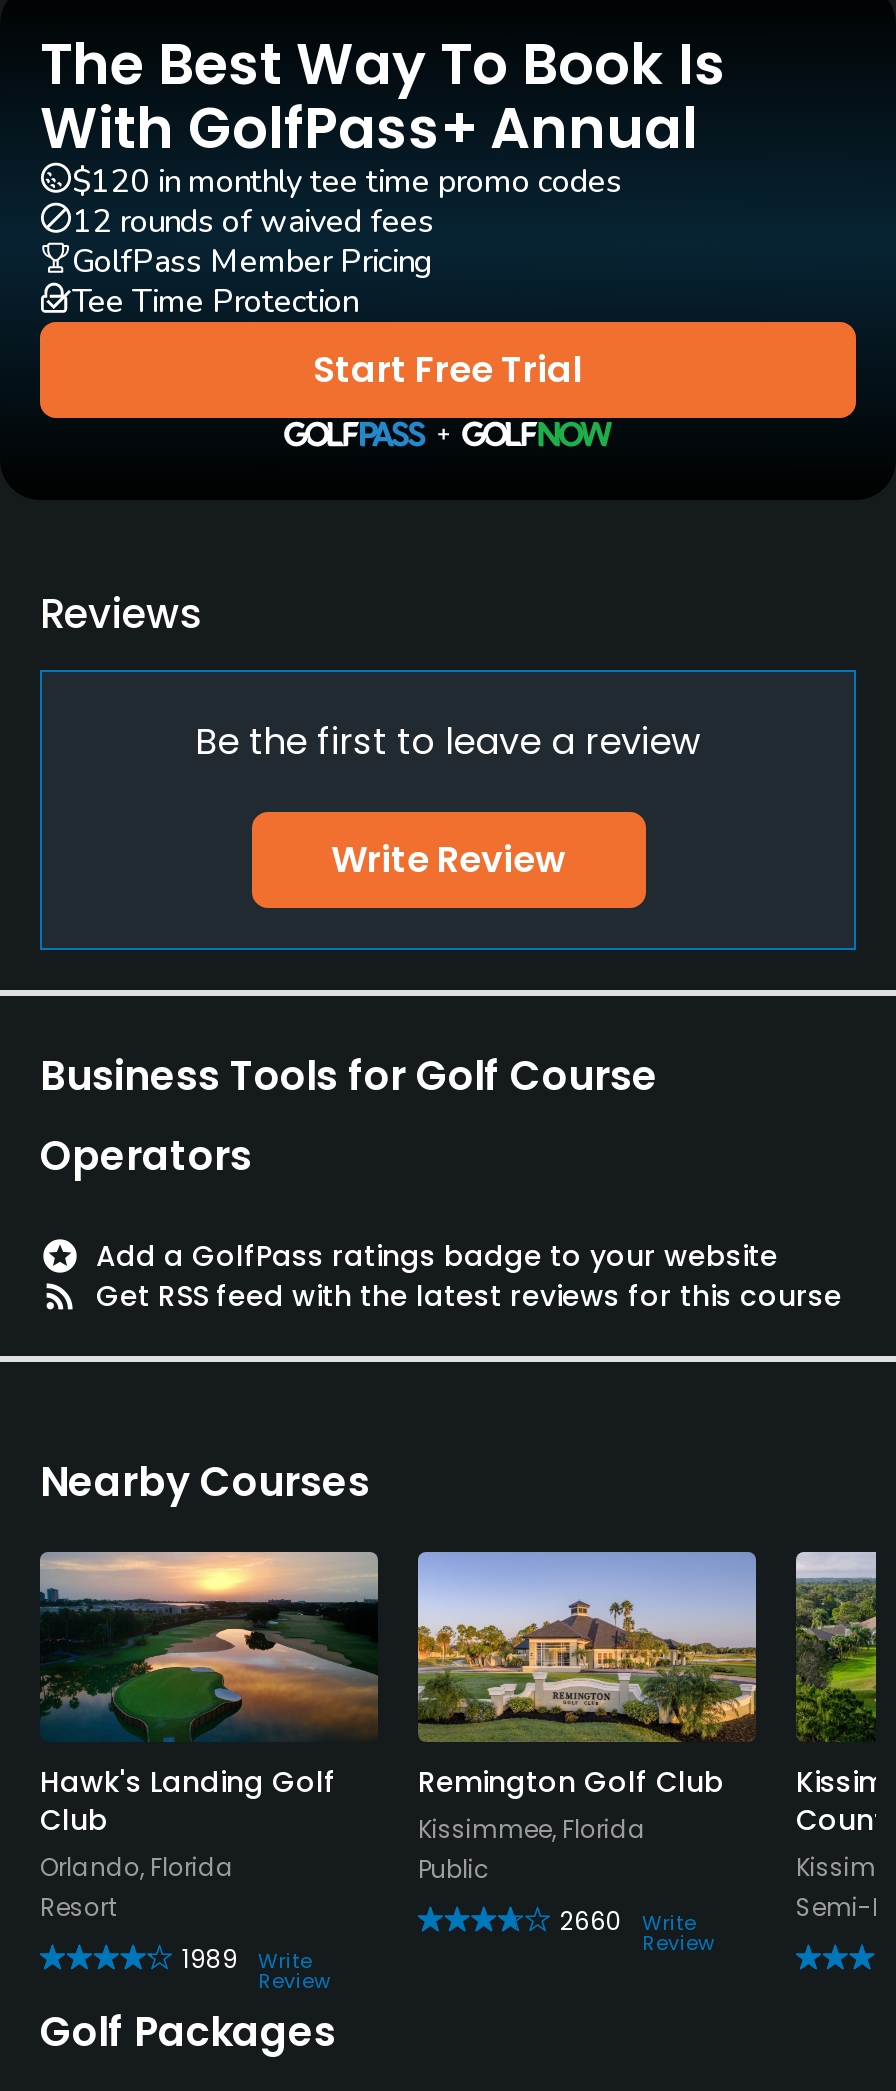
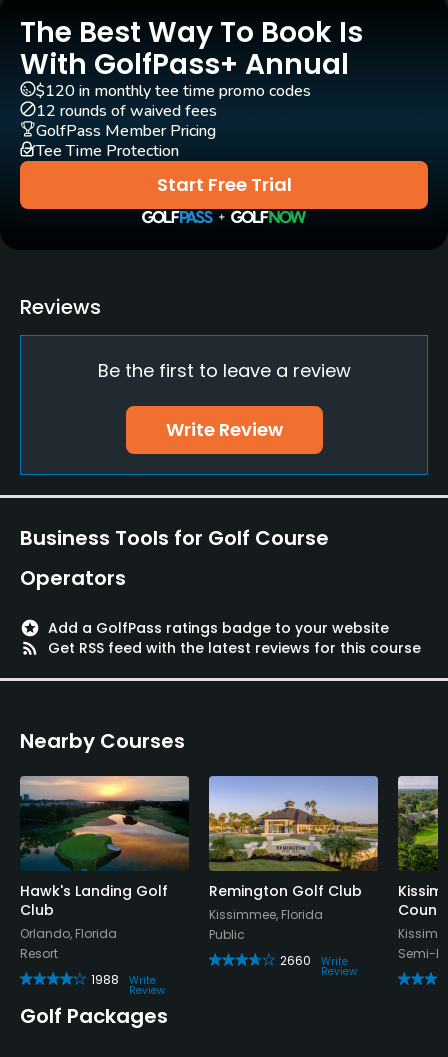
- 1989
+ 1988
